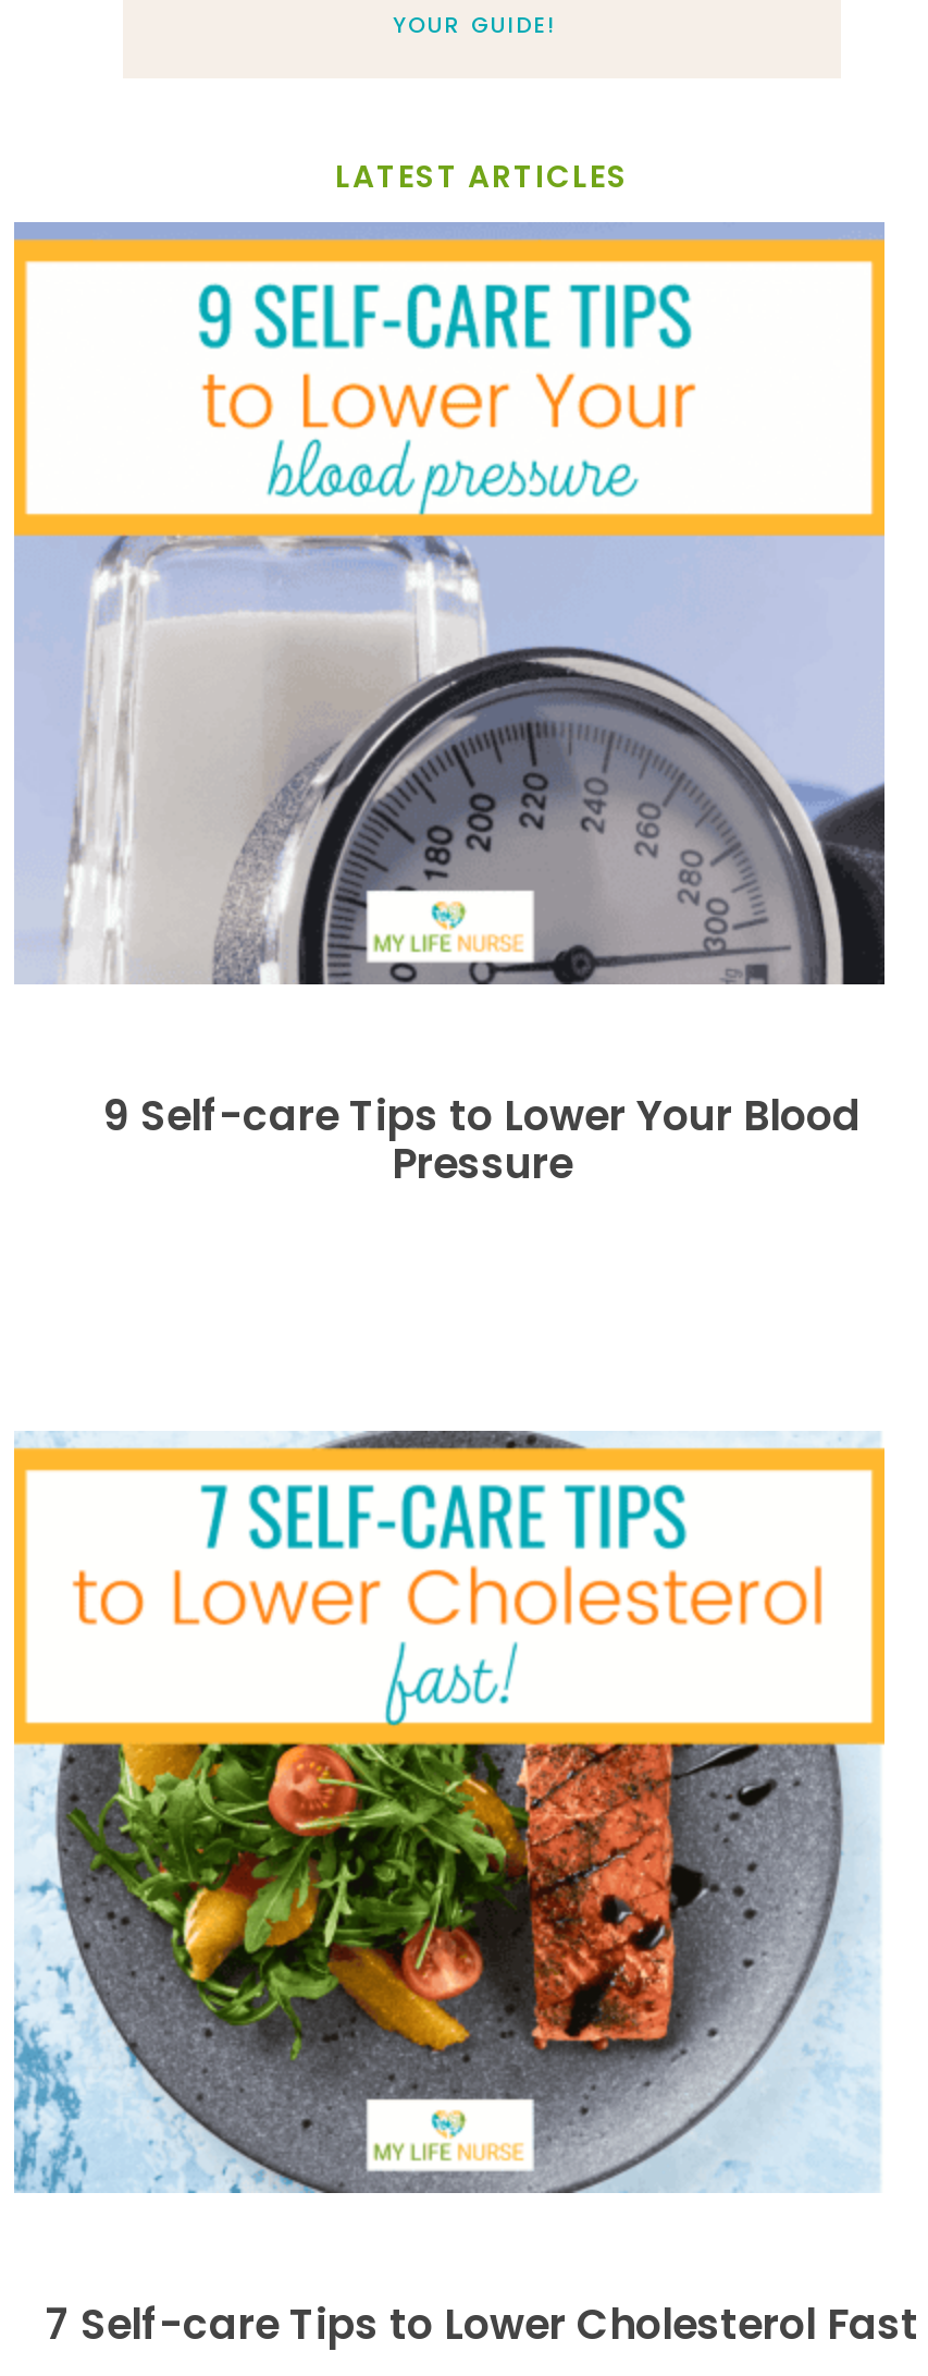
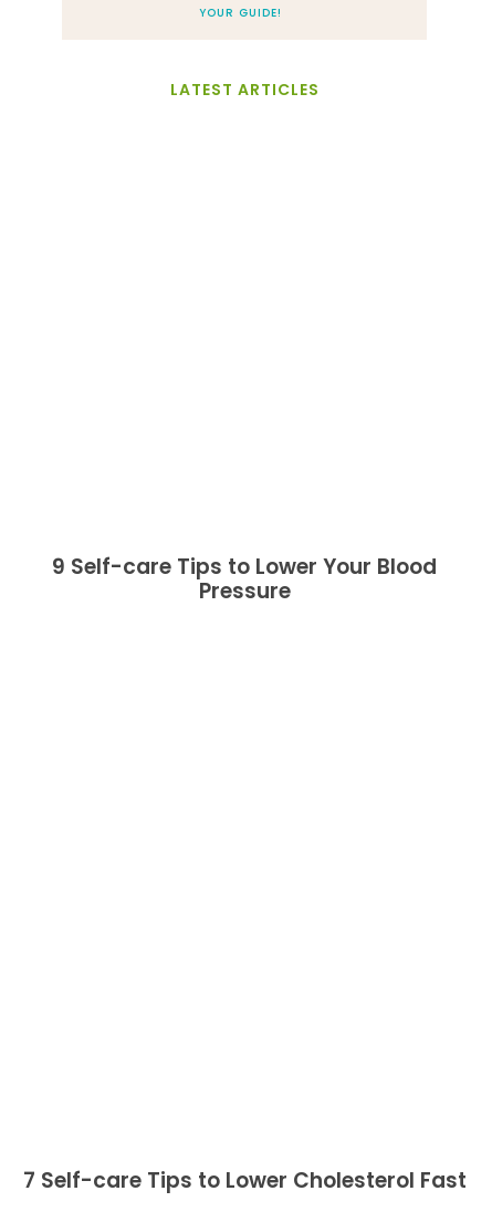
- [image]

- [image]
